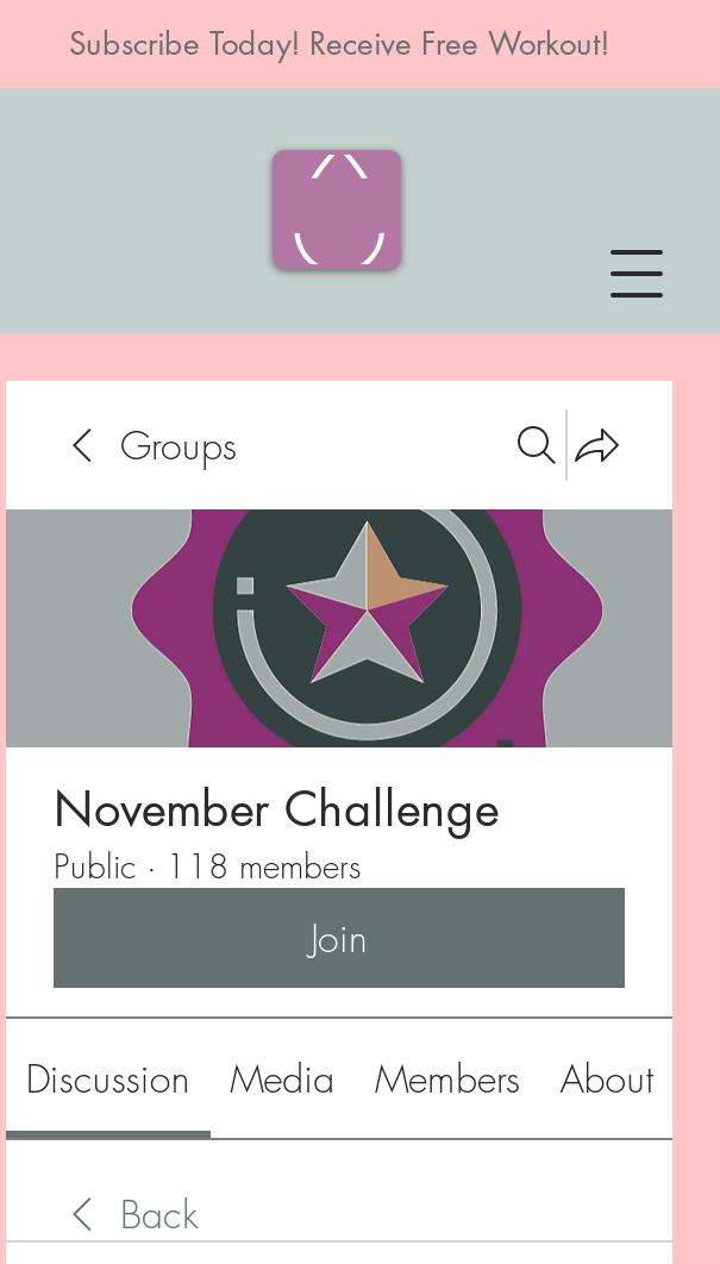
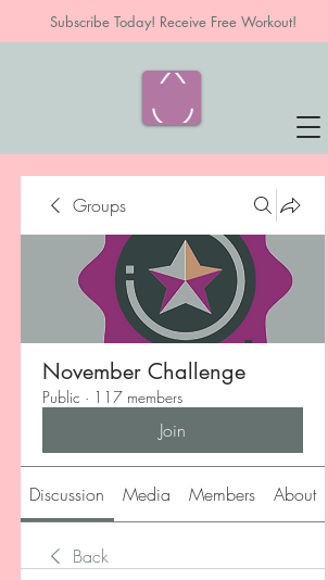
- Public · 118 members
+ Public · 117 members
